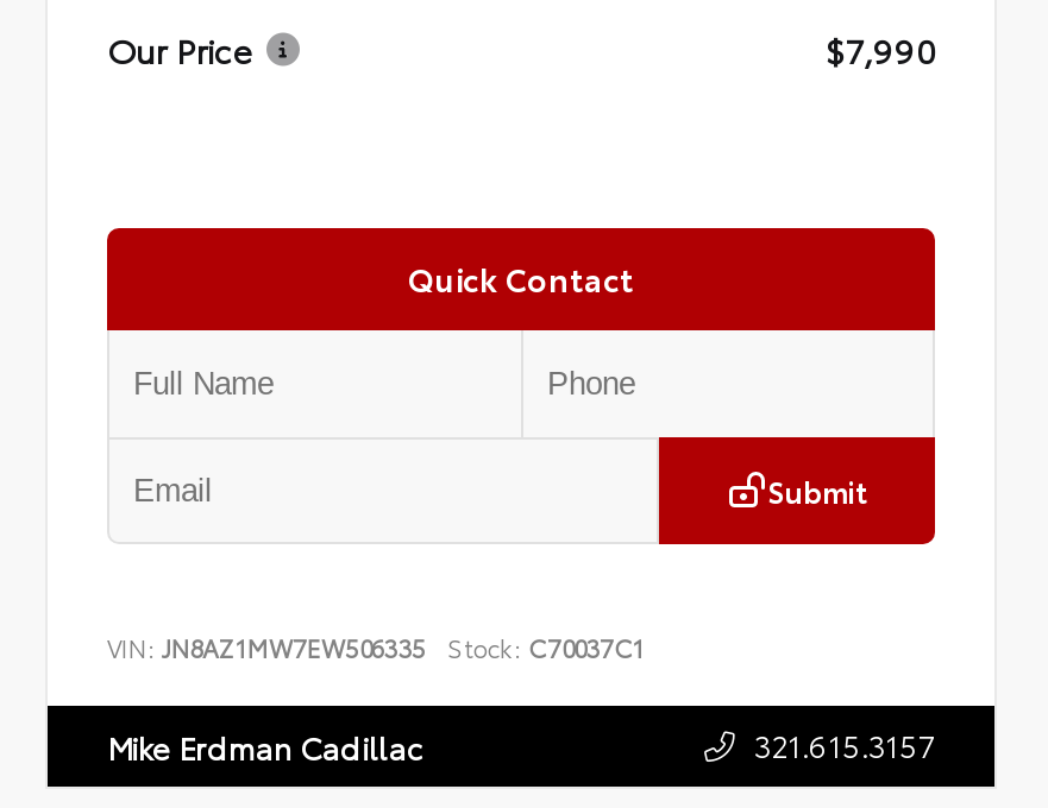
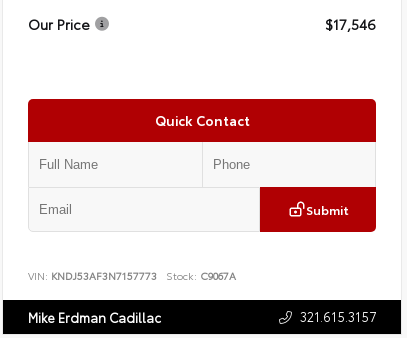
- $7,990
+ $17,546

- VIN: JN8AZ1MW7EW506335 Stock: C70037C1
+ VIN: KNDJ53AF3N7157773 Stock: C9067A
